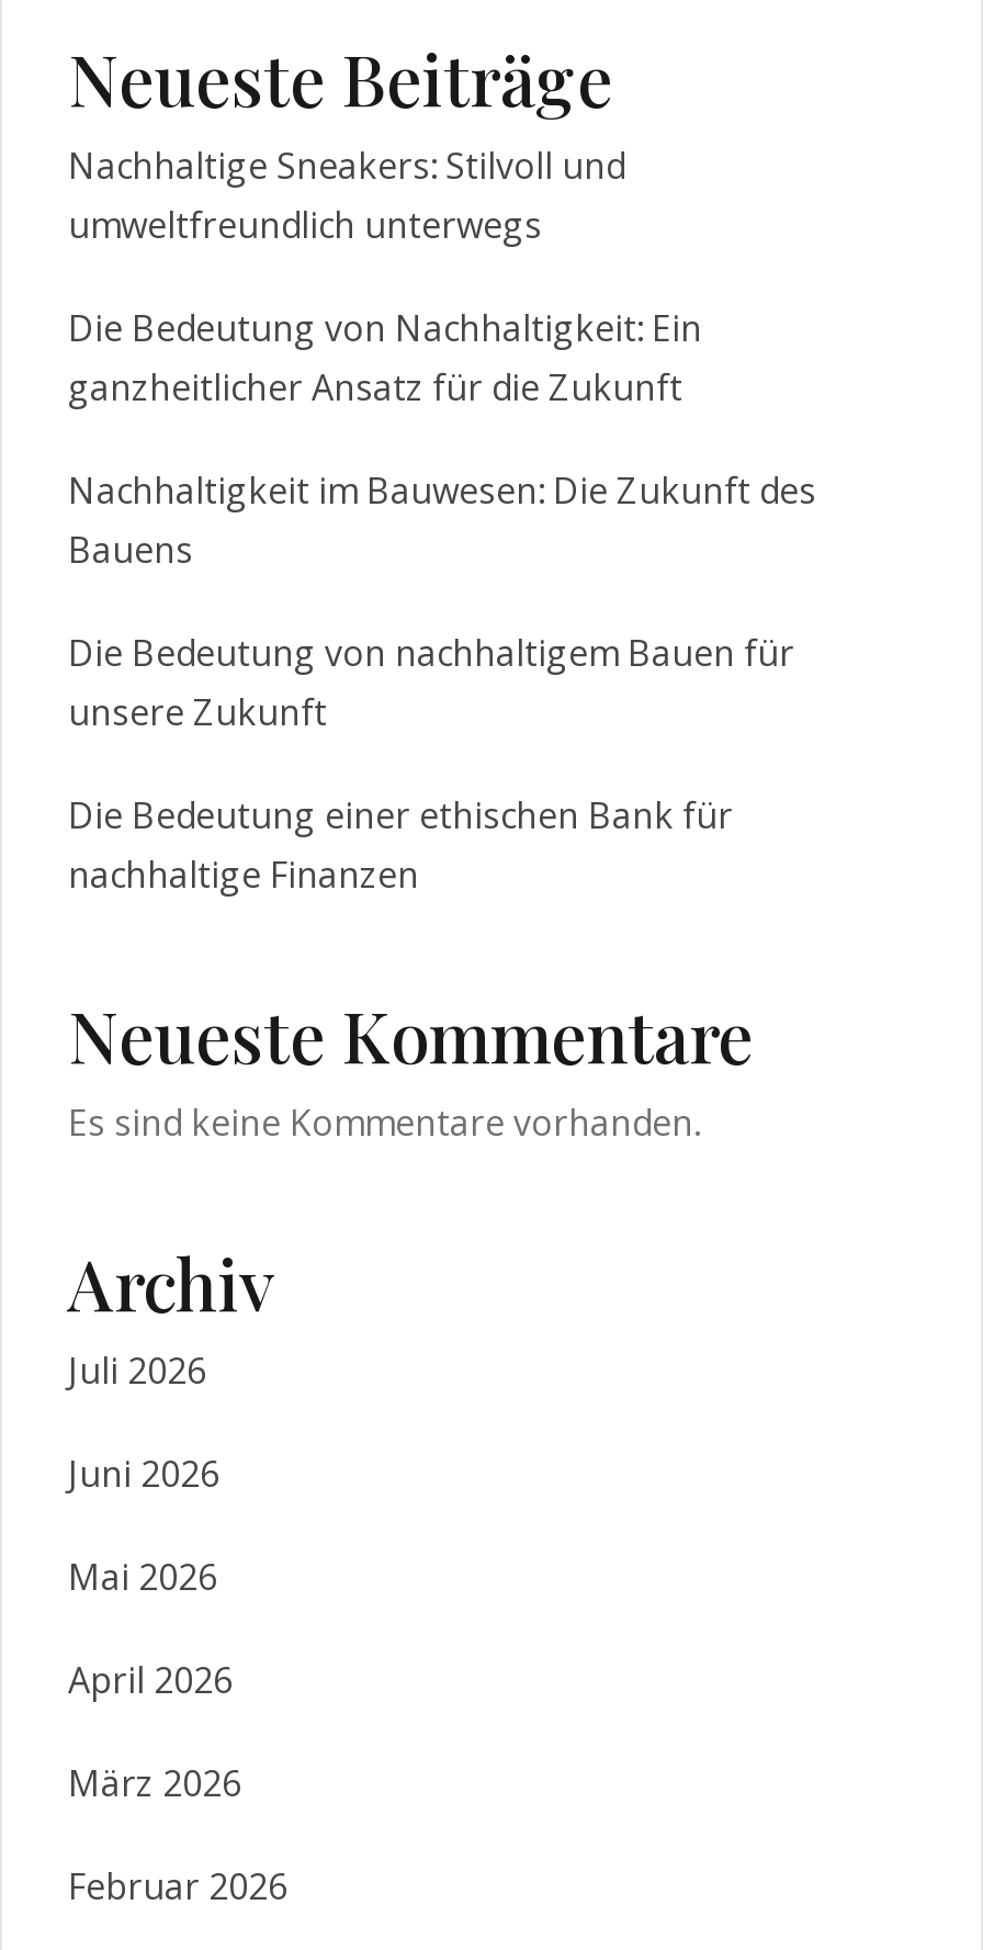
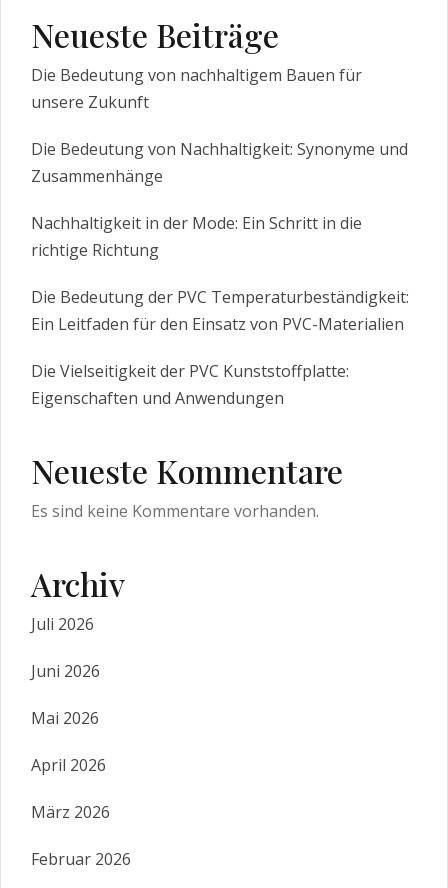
- Nachhaltige Sneakers: Stilvoll und
- umweltfreundlich unterwegs
- Die Bedeutung von Nachhaltigkeit: Ein
- ganzheitlicher Ansatz für die Zukunft
- Nachhaltigkeit im Bauwesen: Die Zukunft des
- Bauens

moved up: Die Bedeutung von nachhaltigem Bauen für | unsere Zukunft

- Die Bedeutung einer ethischen Bank für
- nachhaltige Finanzen
+ Die Bedeutung von Nachhaltigkeit: Synonyme und
+ Zusammenhänge
+ Nachhaltigkeit in der Mode: Ein Schritt in die
+ richtige Richtung
+ Die Bedeutung der PVC Temperaturbeständigkeit:
+ Ein Leitfaden für den Einsatz von PVC-Materialien
+ Die Vielseitigkeit der PVC Kunststoffplatte:
+ Eigenschaften und Anwendungen
